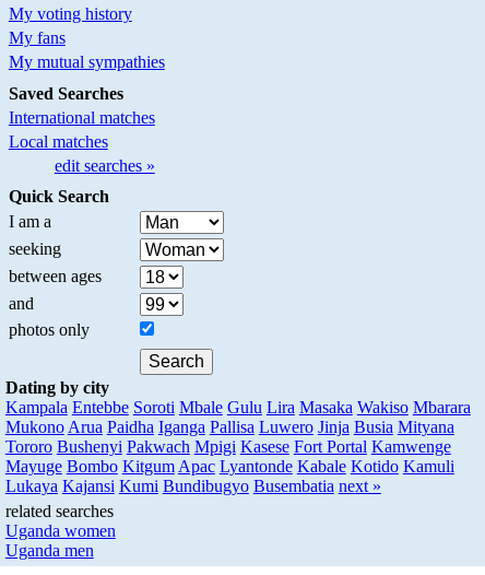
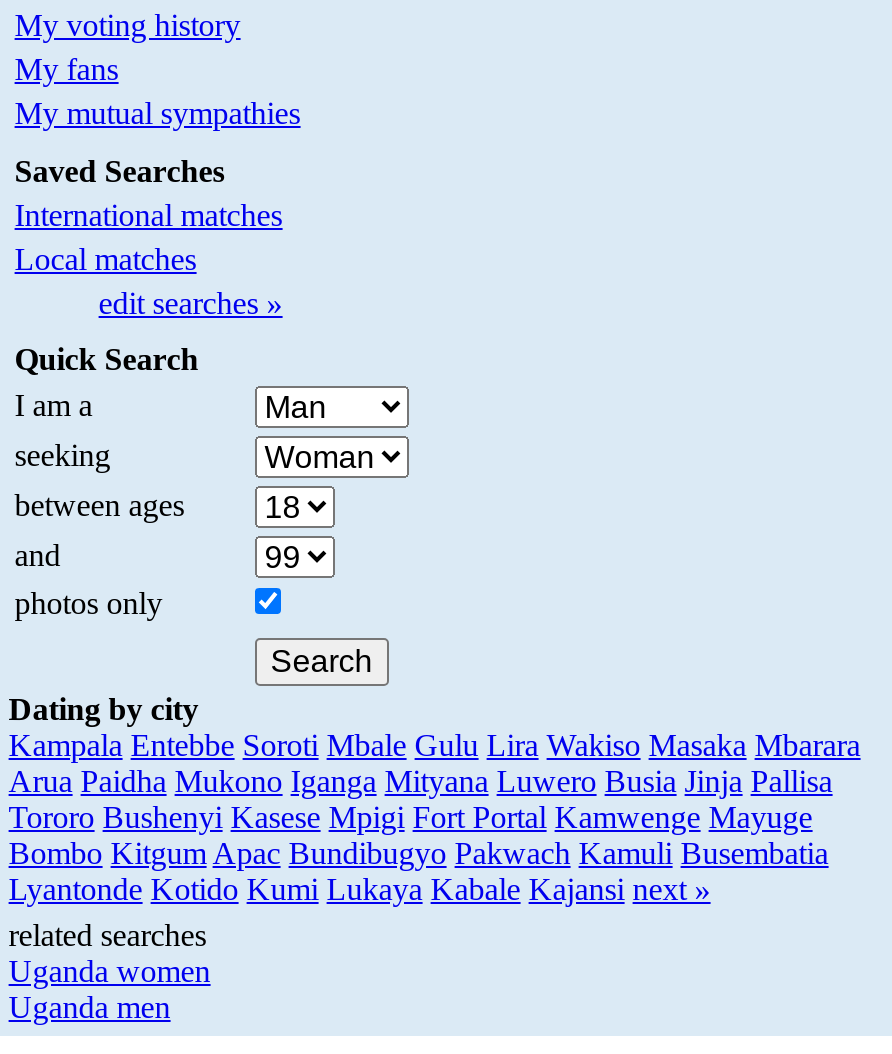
- Kampala Entebbe Soroti Mbale Gulu Lira Masaka Wakiso Mbarara
- Mukono Arua Paidha Iganga Pallisa Luwero Jinja Busia Mityana
- Tororo Bushenyi Pakwach Mpigi Kasese Fort Portal Kamwenge
- Mayuge Bombo Kitgum Apac Lyantonde Kabale Kotido Kamuli
- Lukaya Kajansi Kumi Bundibugyo Busembatia next »
+ Kampala Entebbe Soroti Mbale Gulu Lira Wakiso Masaka Mbarara
+ Arua Paidha Mukono Iganga Mityana Luwero Busia Jinja Pallisa
+ Tororo Bushenyi Kasese Mpigi Fort Portal Kamwenge Mayuge
+ Bombo Kitgum Apac Bundibugyo Pakwach Kamuli Busembatia
+ Lyantonde Kotido Kumi Lukaya Kabale Kajansi next »
